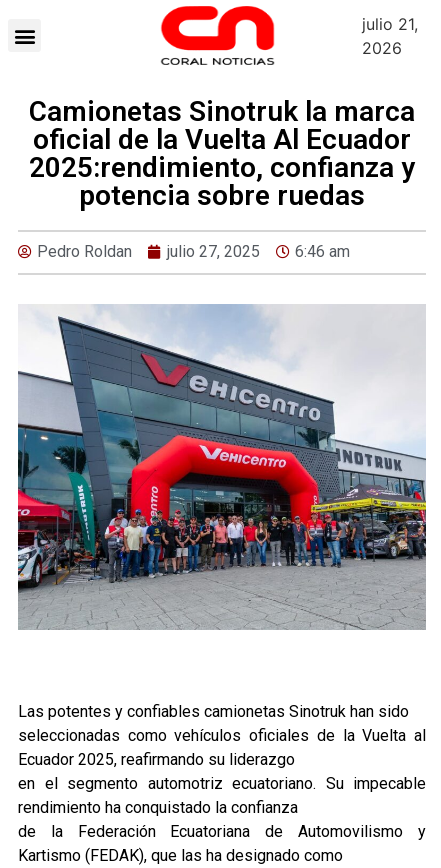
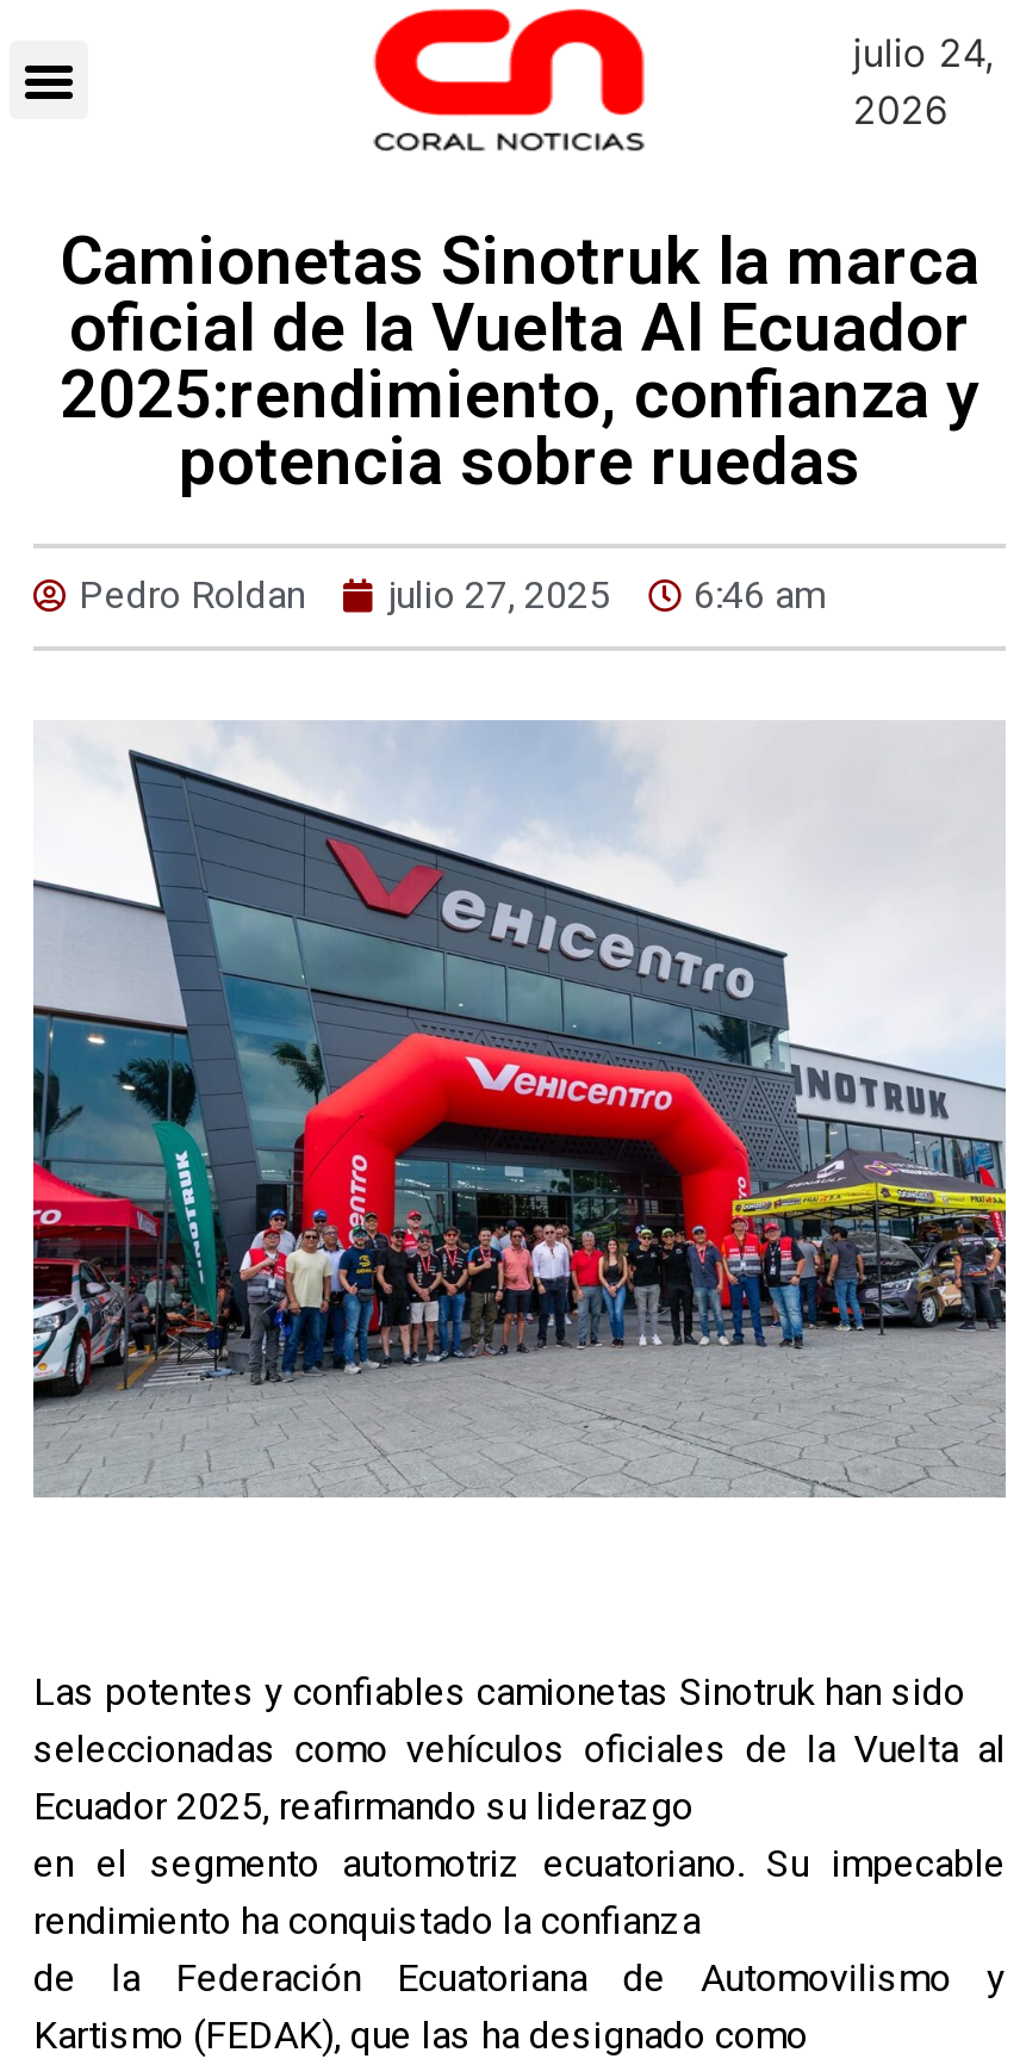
- julio 21,
+ julio 24,
